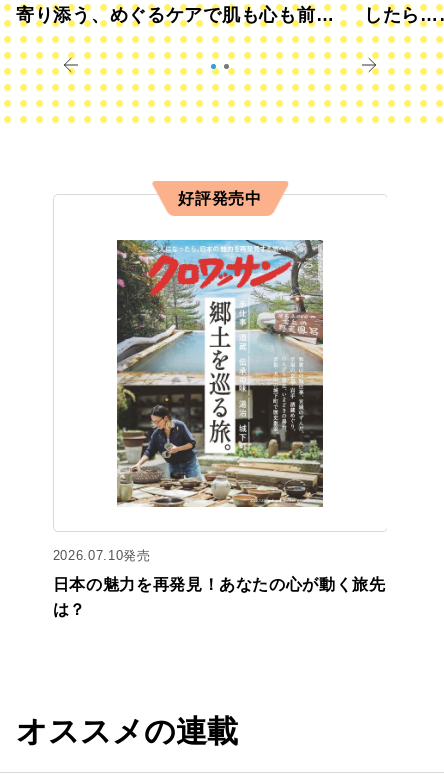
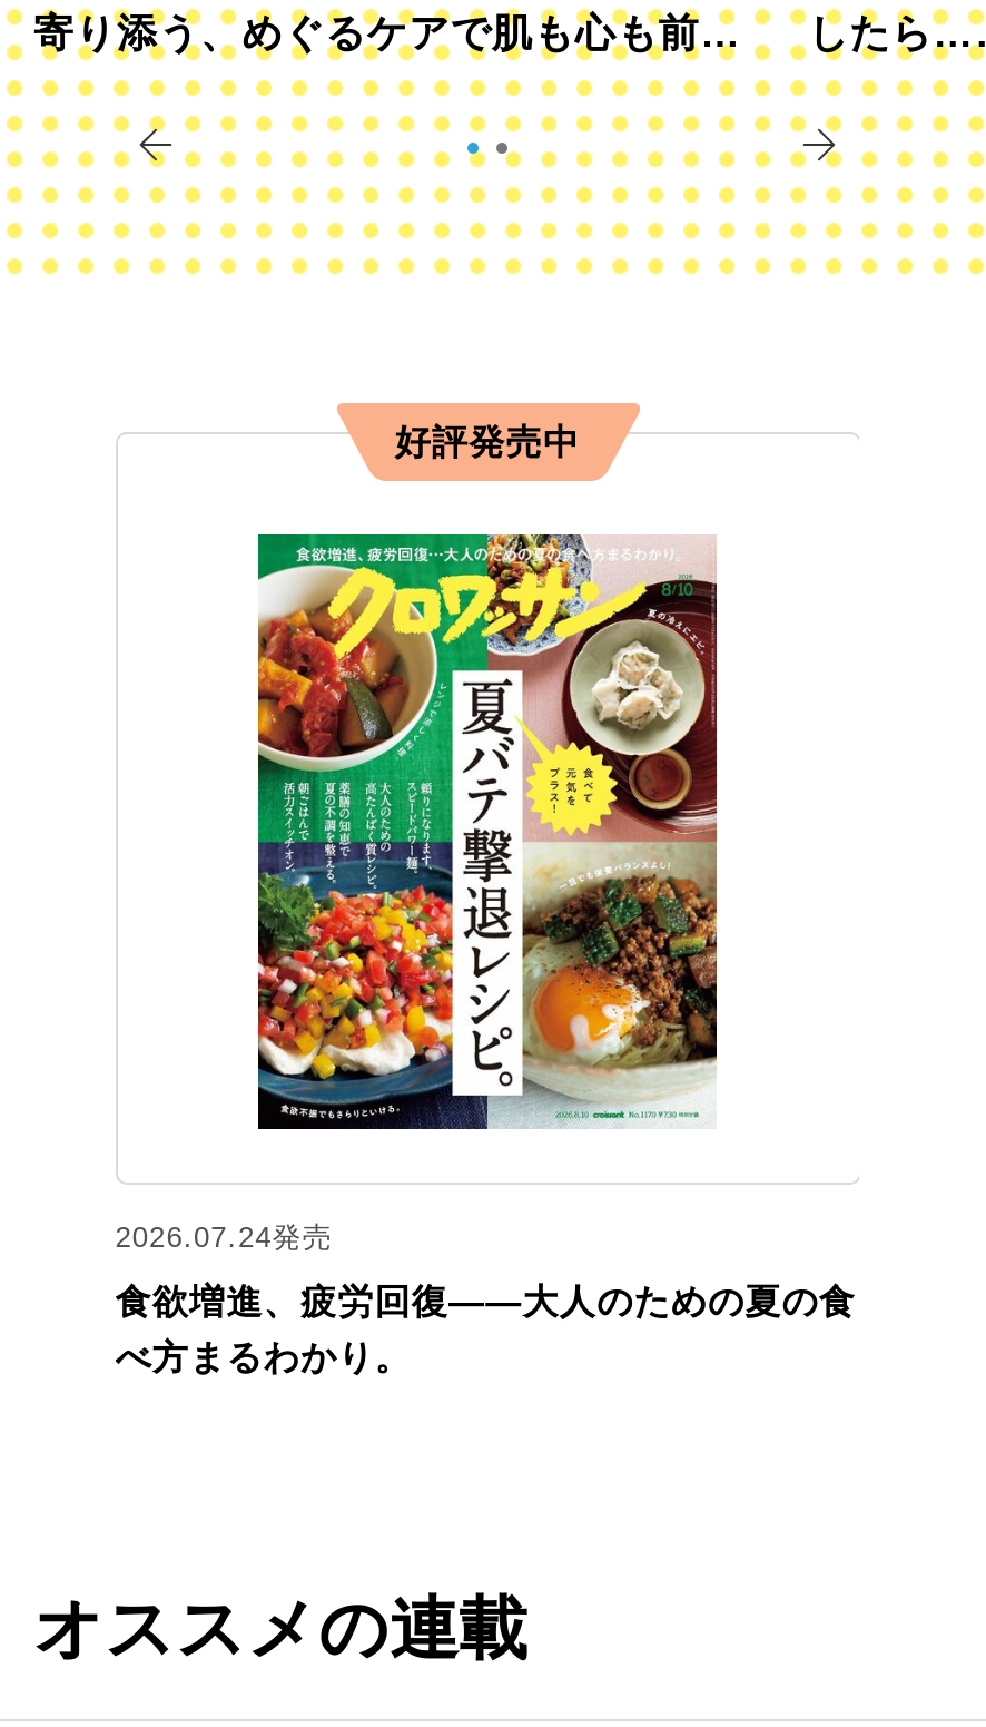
- [image]
- 2026.07.10発売
+ [image]
+ 2026.07.24発売

- 日本の魅力を再発見！あなたの心が動く旅先
+ 食欲増進、疲労回復——大人のための夏の食

- は？
+ べ方まるわかり。
